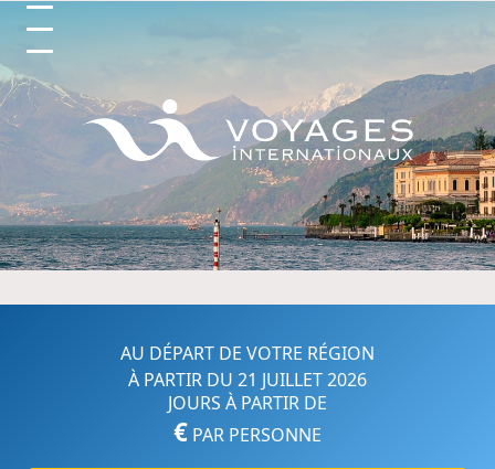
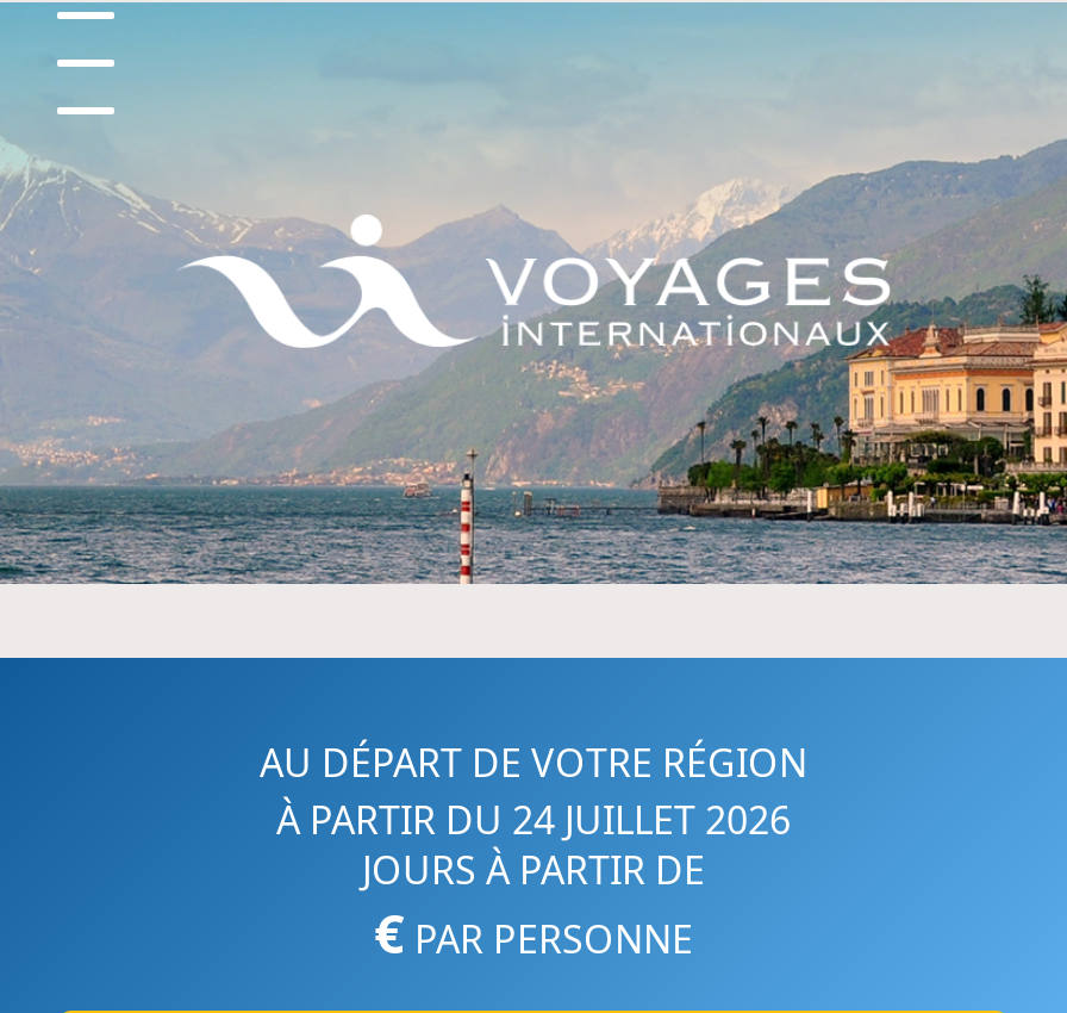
- À PARTIR DU 21 JUILLET 2026
+ À PARTIR DU 24 JUILLET 2026
